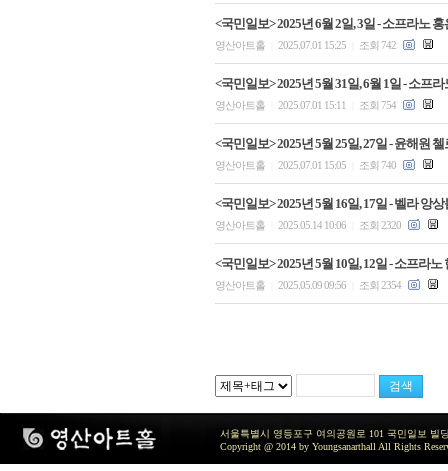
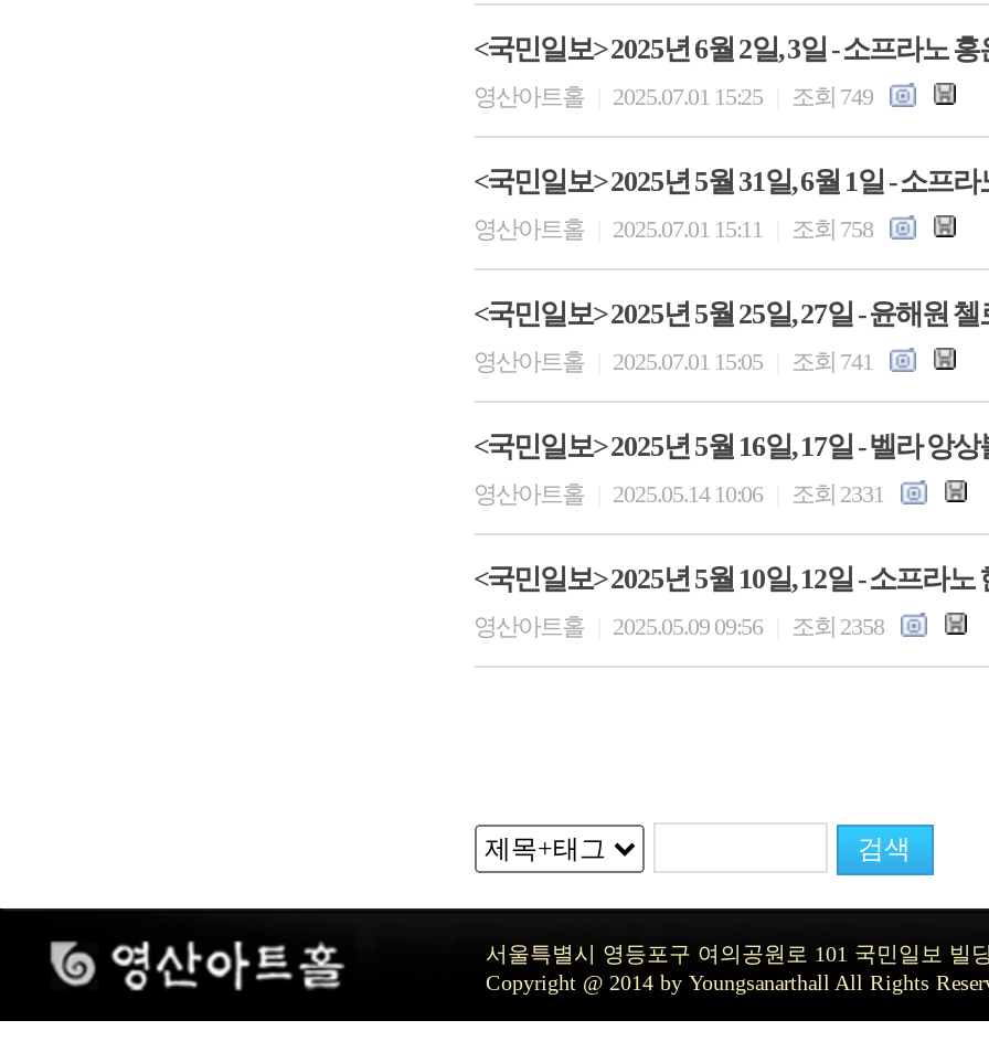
- 영산아트홀 2025.07.01 15:25 조회 742
+ 영산아트홀 2025.07.01 15:25 조회 749

- 영산아트홀 2025.07.01 15:11 조회 754
+ 영산아트홀 2025.07.01 15:11 조회 758

- 영산아트홀 2025.07.01 15:05 조회 740
+ 영산아트홀 2025.07.01 15:05 조회 741

- 영산아트홀 2025.05.14 10:06 조회 2320
+ 영산아트홀 2025.05.14 10:06 조회 2331

- 영산아트홀 2025.05.09 09:56 조회 2354
+ 영산아트홀 2025.05.09 09:56 조회 2358
